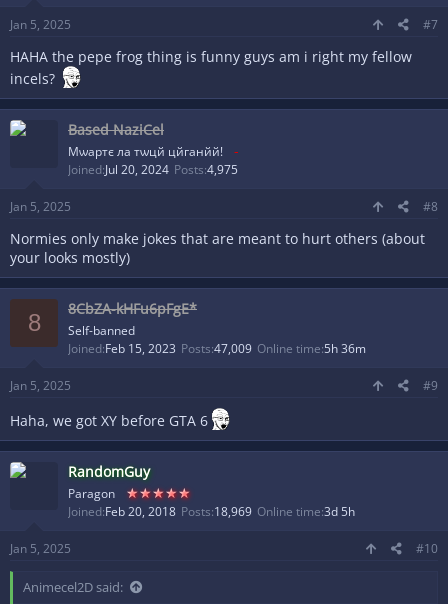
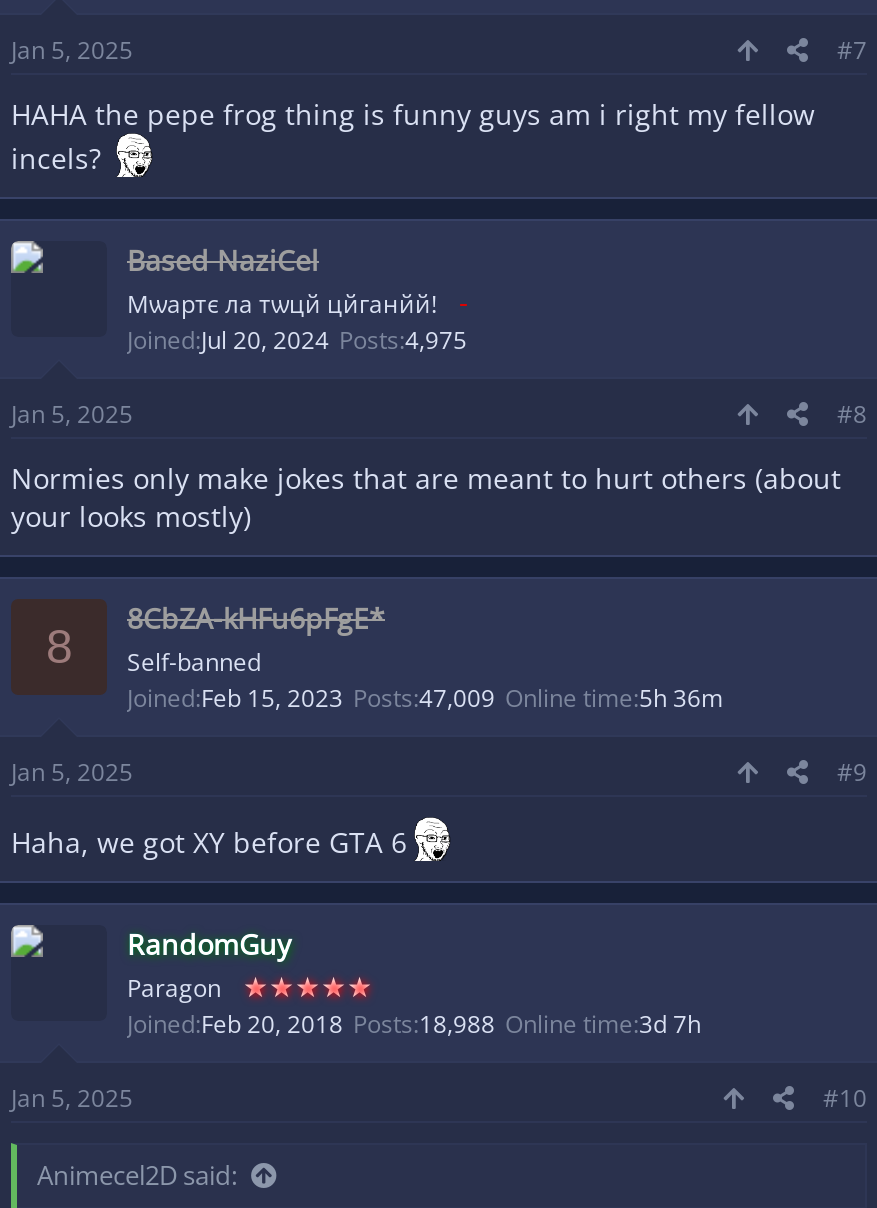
- Joined Feb 20, 2018 Posts 18,969 Online time 3d 5h
+ Joined Feb 20, 2018 Posts 18,988 Online time 3d 7h
